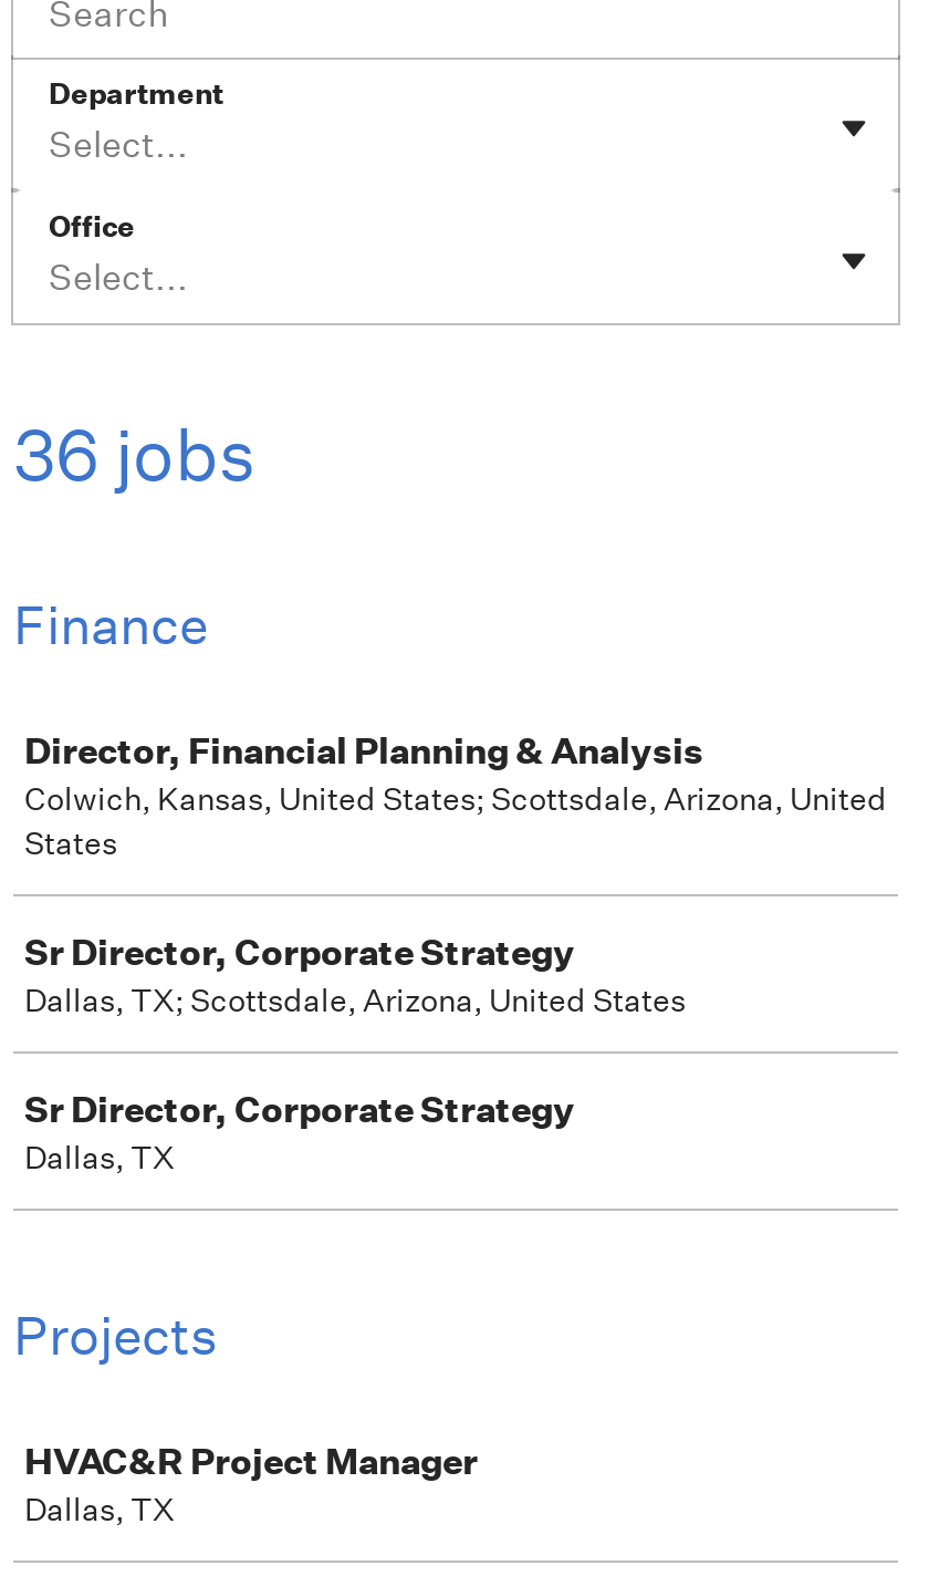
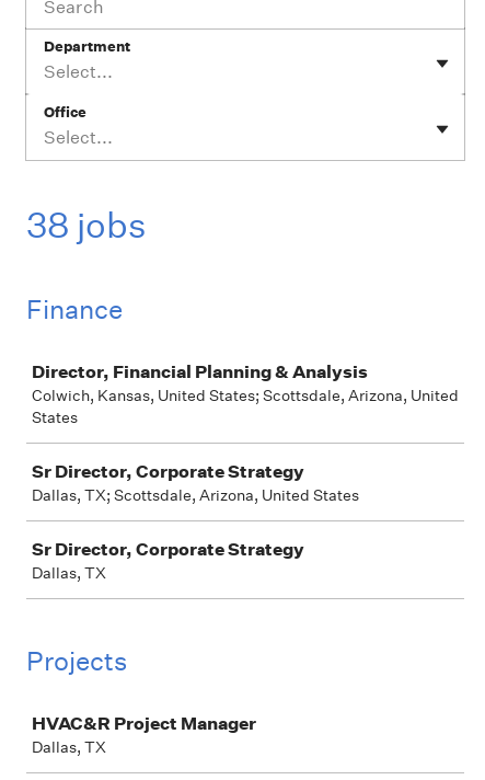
- 36 jobs
+ 38 jobs
